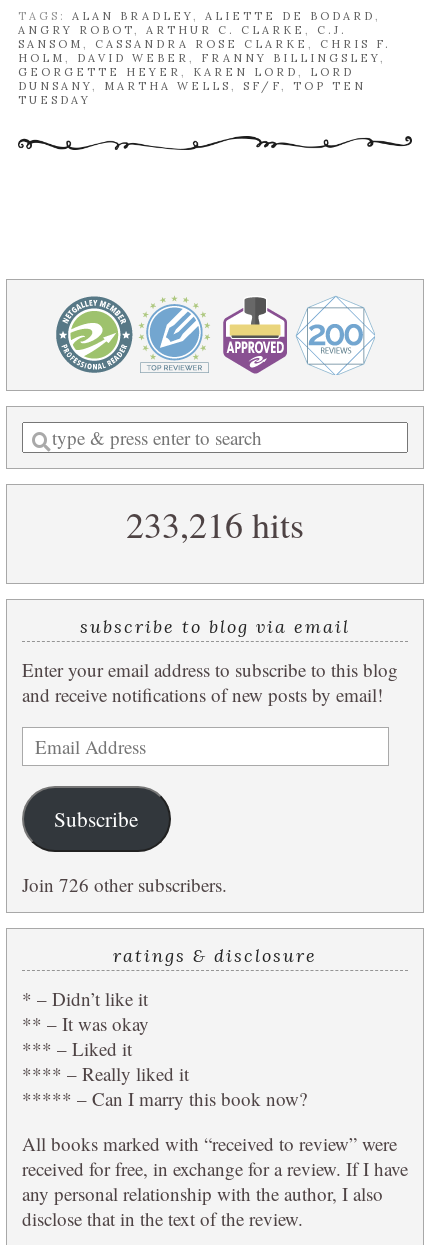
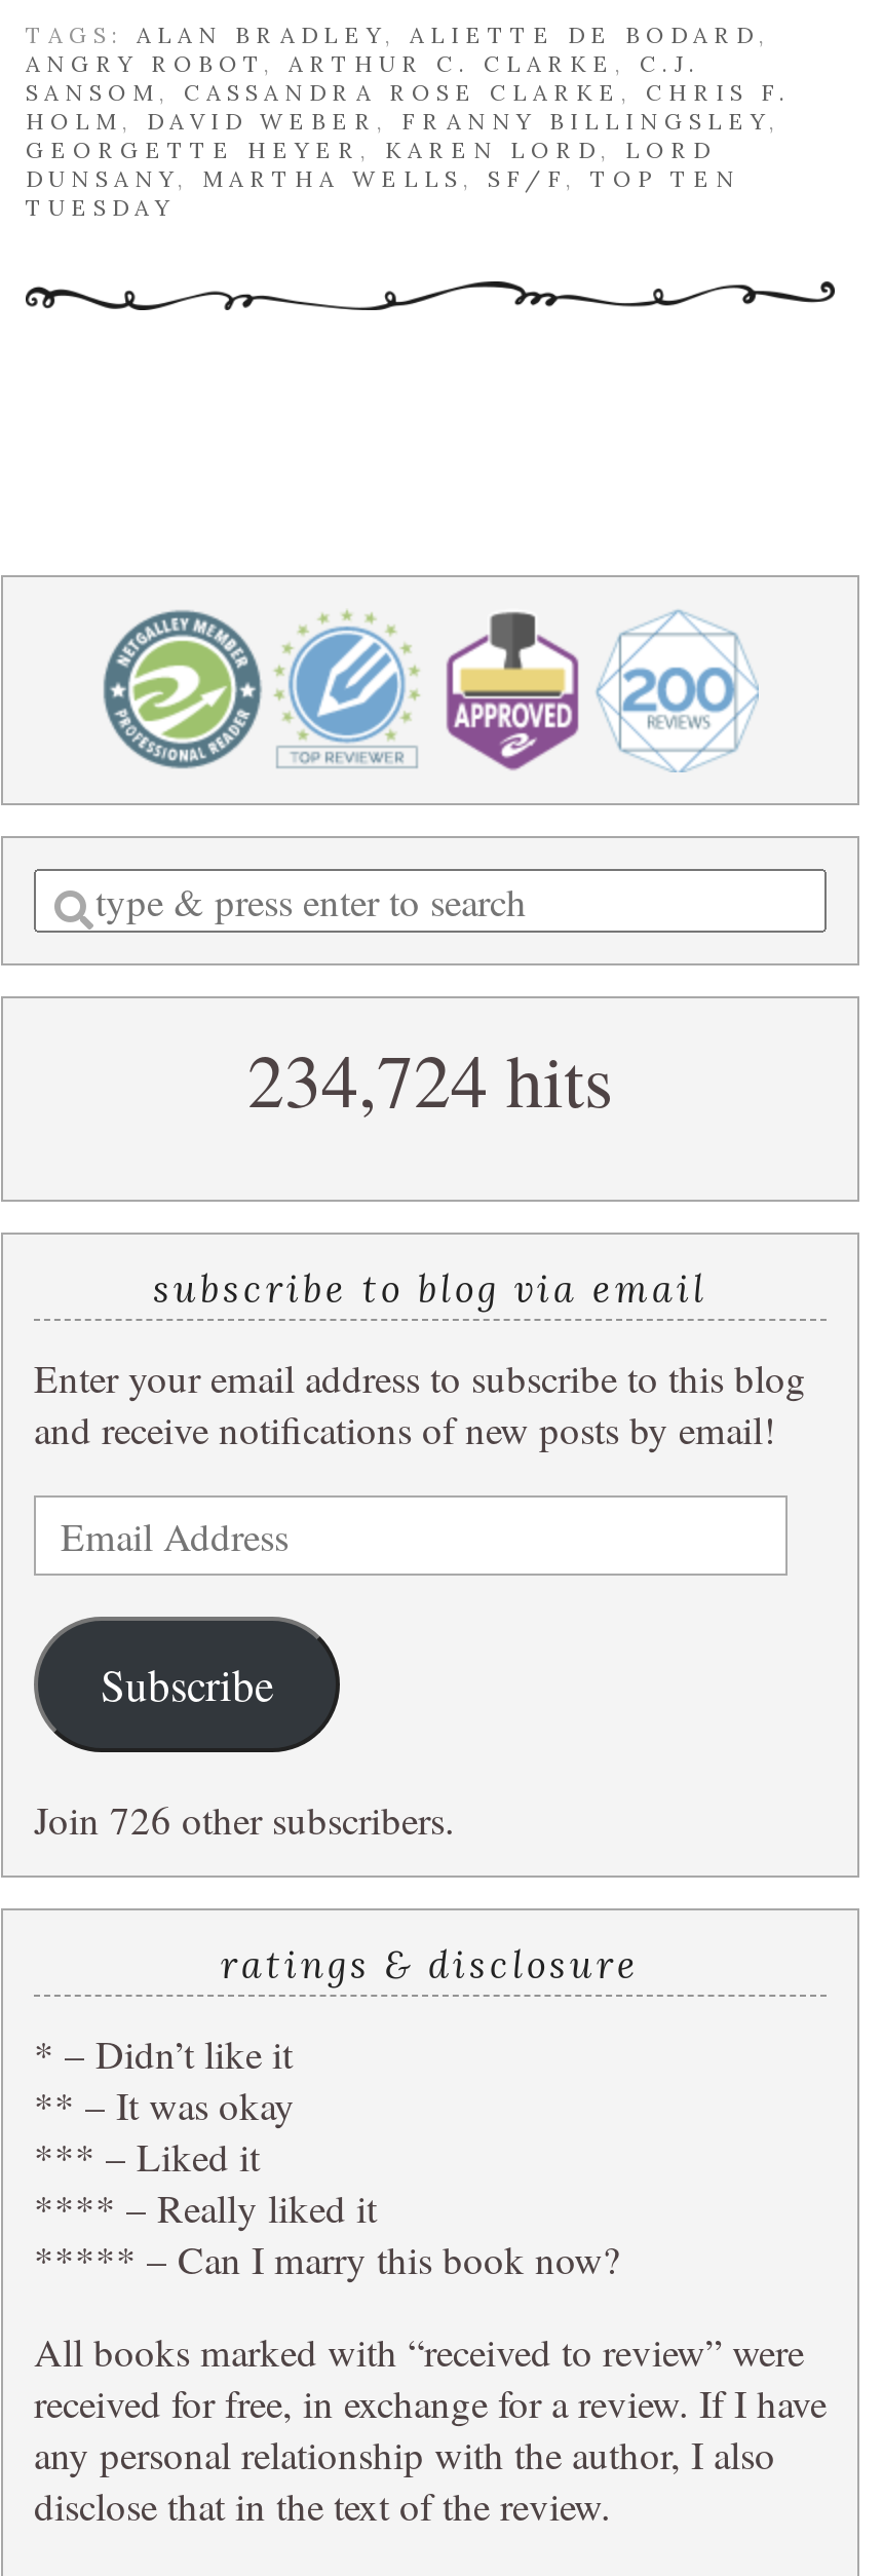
- 233,216 hits
+ 234,724 hits
